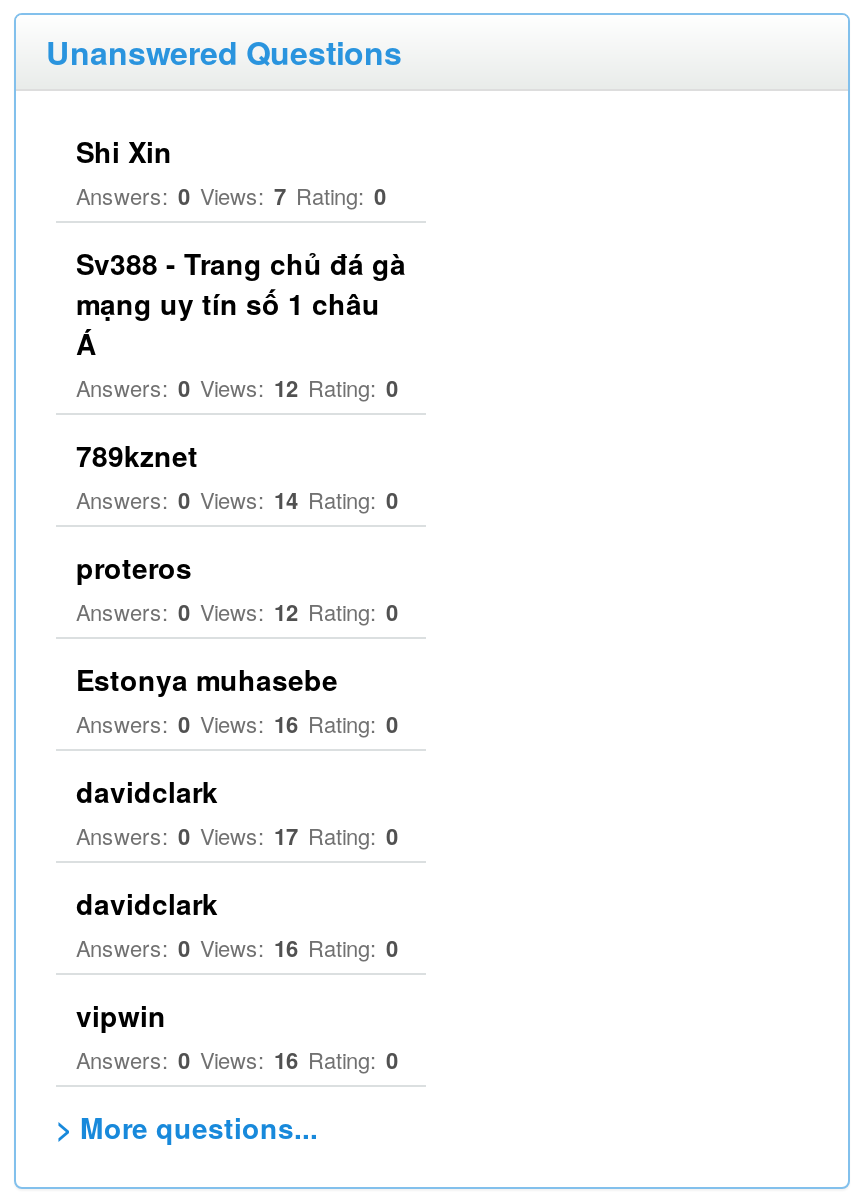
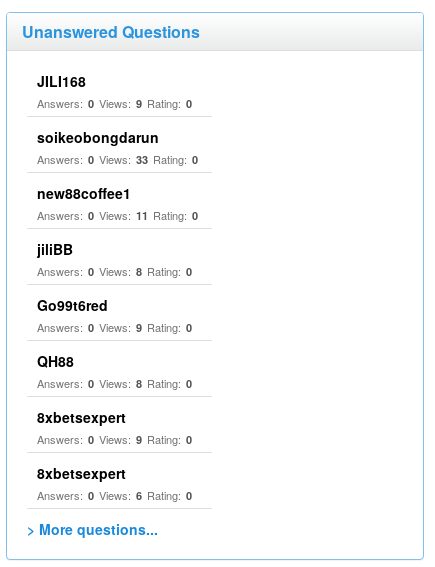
- Shi Xin
- Answers: 0 Views: 7 Rating: 0
+ JILI168
+ Answers: 0 Views: 9 Rating: 0

- Sv388 - Trang chủ đá gà
- mạng uy tín số 1 châu
- Á
- Answers: 0 Views: 12 Rating: 0
+ soikeobongdarun
+ Answers: 0 Views: 33 Rating: 0

- 789kznet
- Answers: 0 Views: 14 Rating: 0
+ new88coffee1
+ Answers: 0 Views: 11 Rating: 0

- proteros
- Answers: 0 Views: 12 Rating: 0
+ jiliBB
+ Answers: 0 Views: 8 Rating: 0

- Estonya muhasebe
- Answers: 0 Views: 16 Rating: 0
+ Go99t6red
+ Answers: 0 Views: 9 Rating: 0

- davidclark
- Answers: 0 Views: 17 Rating: 0
+ QH88
+ Answers: 0 Views: 8 Rating: 0

- davidclark
- Answers: 0 Views: 16 Rating: 0
+ 8xbetsexpert
+ Answers: 0 Views: 9 Rating: 0

- vipwin
- Answers: 0 Views: 16 Rating: 0
+ 8xbetsexpert
+ Answers: 0 Views: 6 Rating: 0
